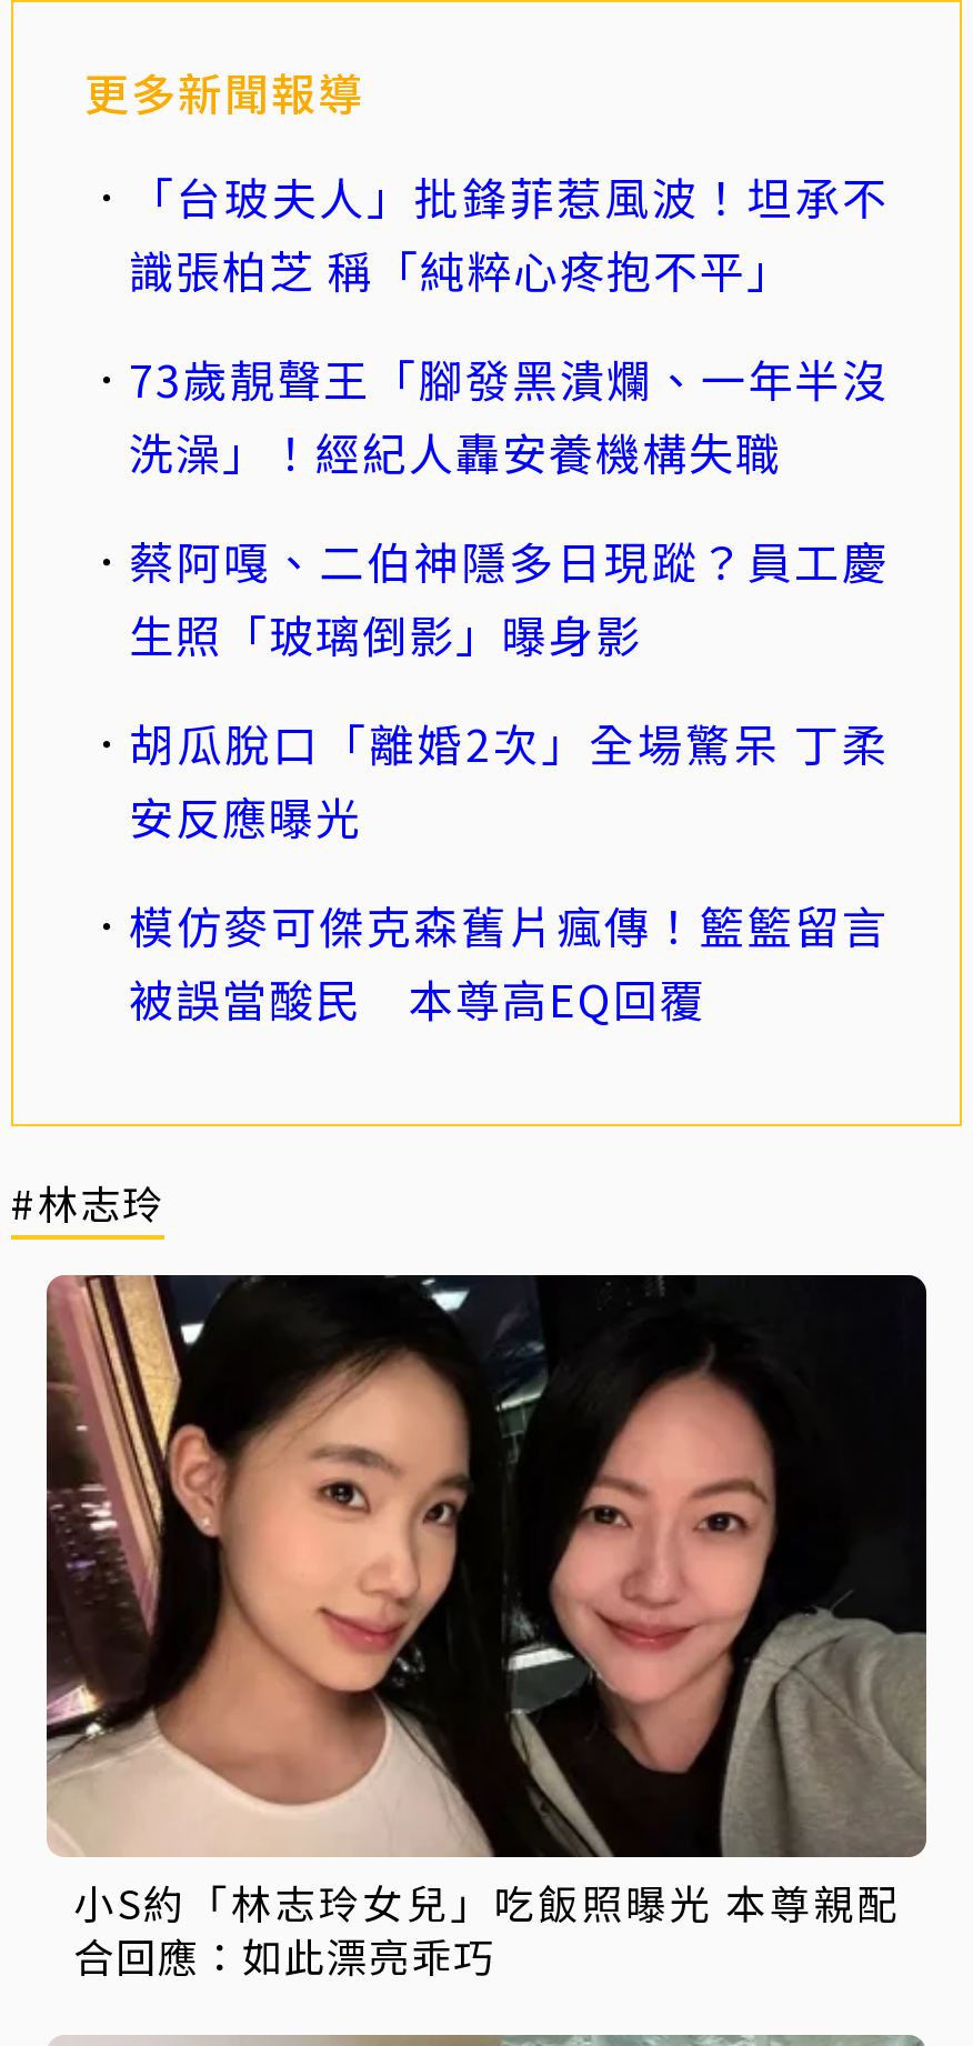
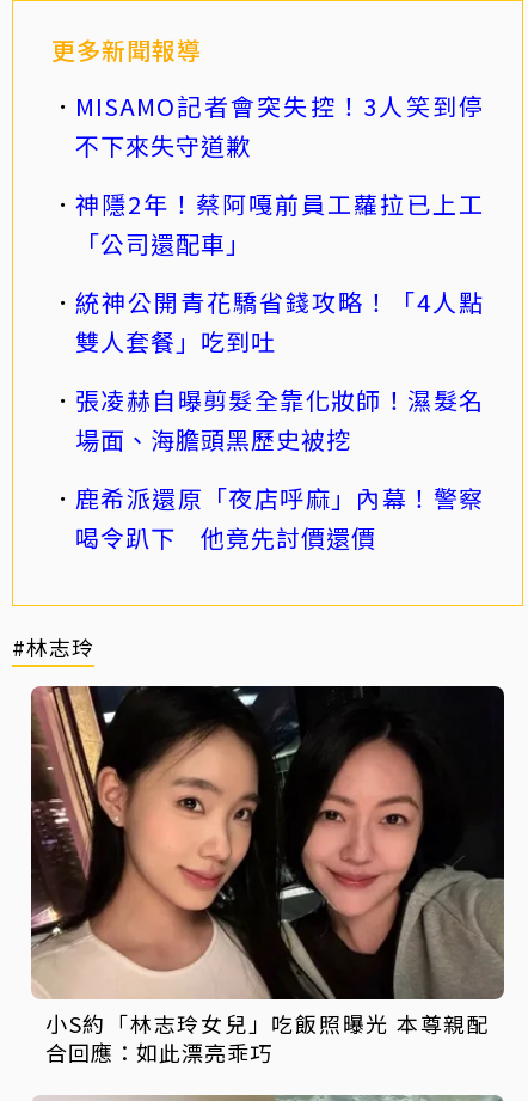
- 「台玻夫人」批鋒菲惹風波！坦承不
- 識張柏芝 稱「純粹心疼抱不平」
+ MISAMO記者會突失控！3人笑到停
+ 不下來失守道歉

- 73歲靚聲王「腳發黑潰爛、一年半沒
- 洗澡」！經紀人轟安養機構失職
+ 神隱2年！蔡阿嘎前員工蘿拉已上工
+ 「公司還配車」

- 蔡阿嘎、二伯神隱多日現蹤？員工慶
- 生照「玻璃倒影」曝身影
+ 統神公開青花驕省錢攻略！「4人點
+ 雙人套餐」吃到吐

- 胡瓜脫口「離婚2次」全場驚呆 丁柔
- 安反應曝光
+ 張凌赫自曝剪髮全靠化妝師！濕髮名
+ 場面、海膽頭黑歷史被挖

- 模仿麥可傑克森舊片瘋傳！籃籃留言
- 被誤當酸民 本尊高EQ回覆
+ 鹿希派還原「夜店呼麻」內幕！警察
+ 喝令趴下 他竟先討價還價
